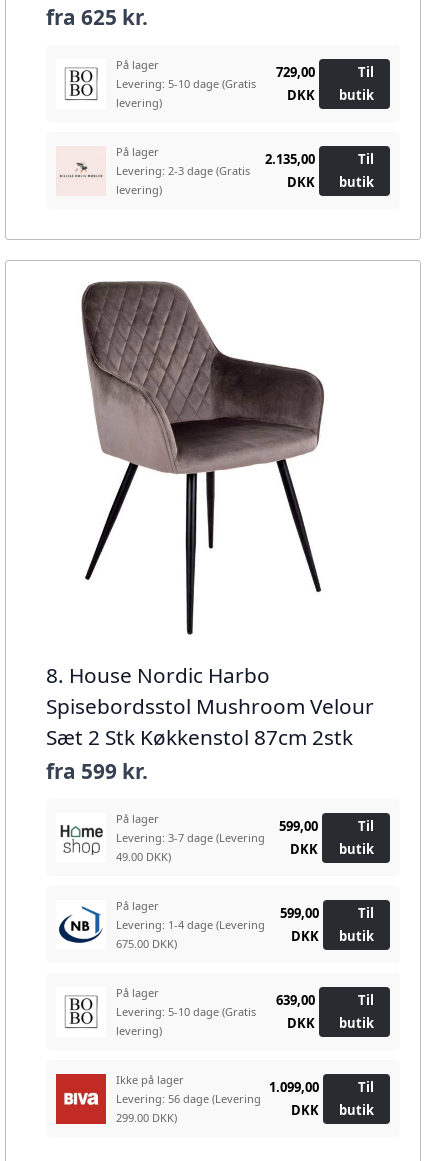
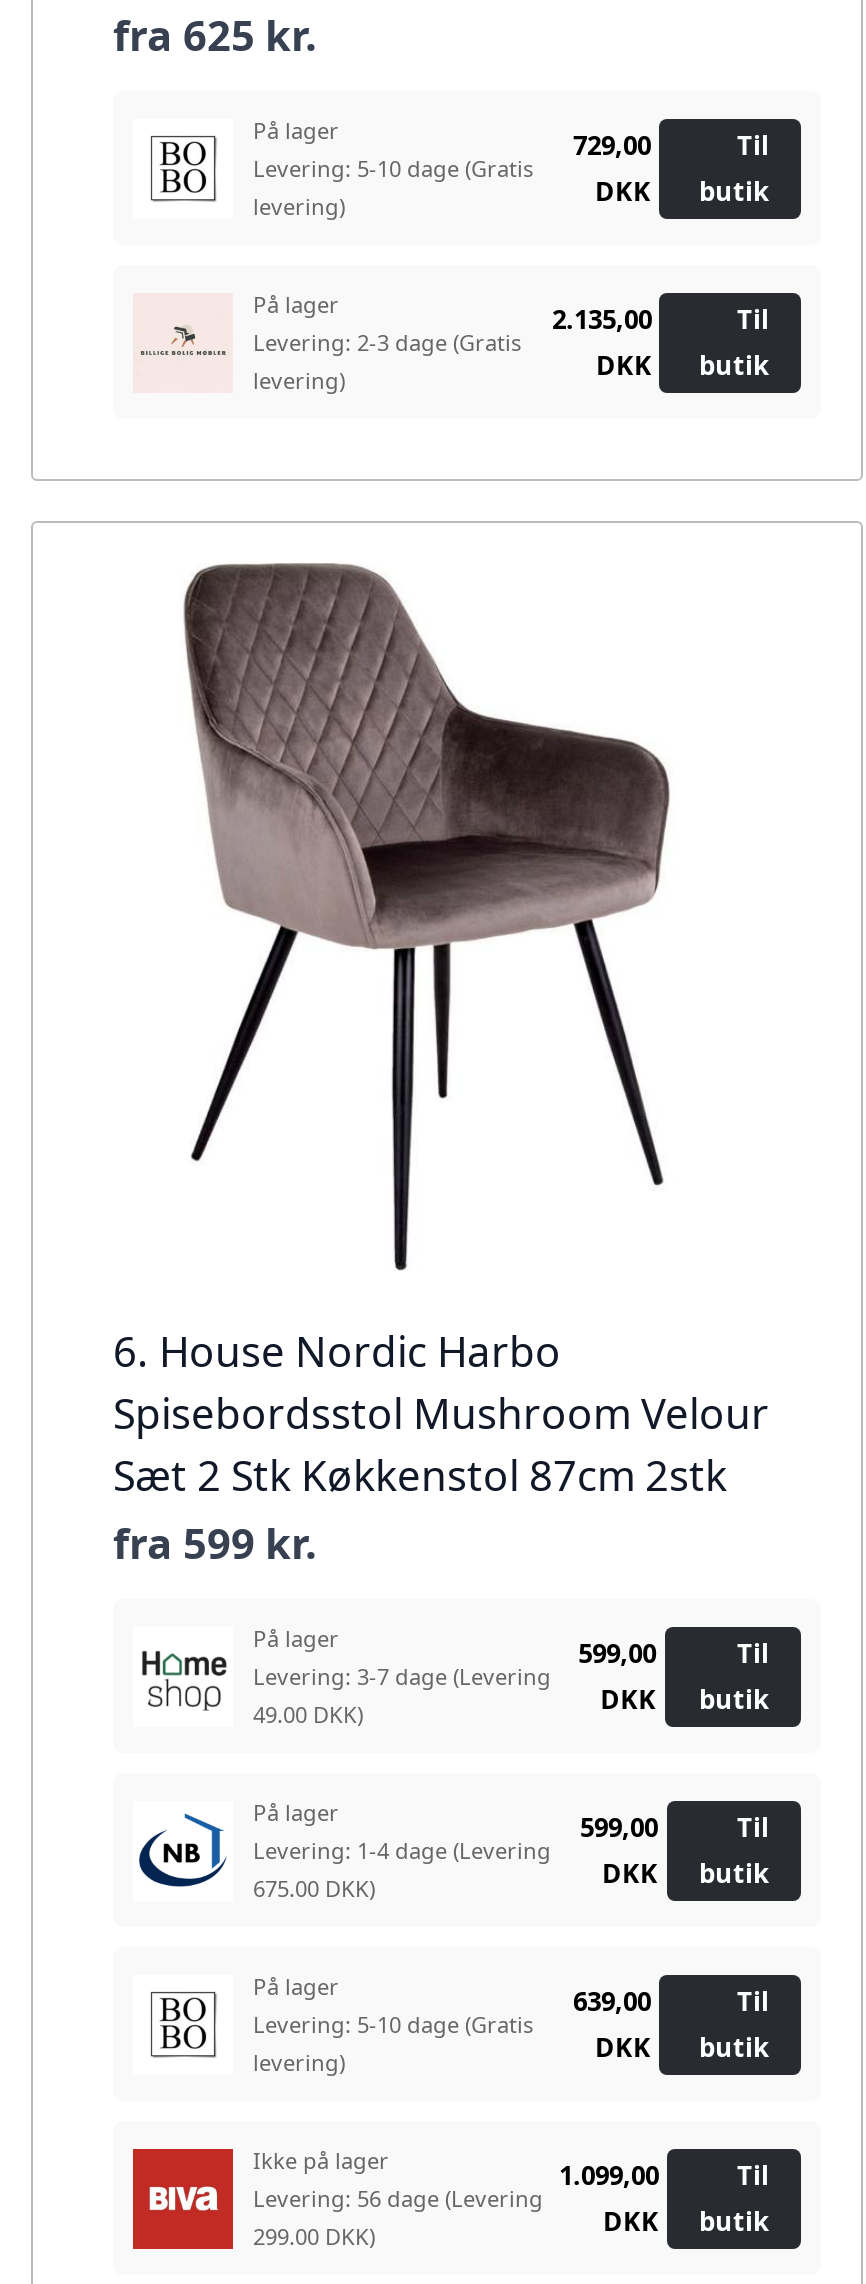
- 8. House Nordic Harbo
+ 6. House Nordic Harbo
